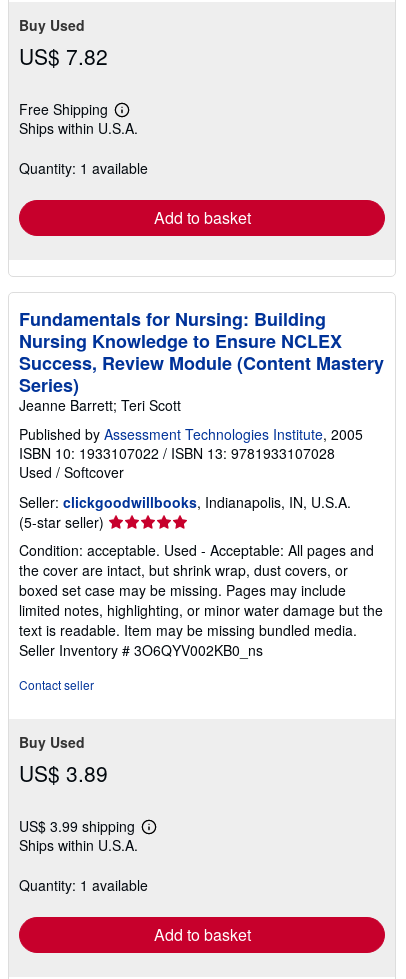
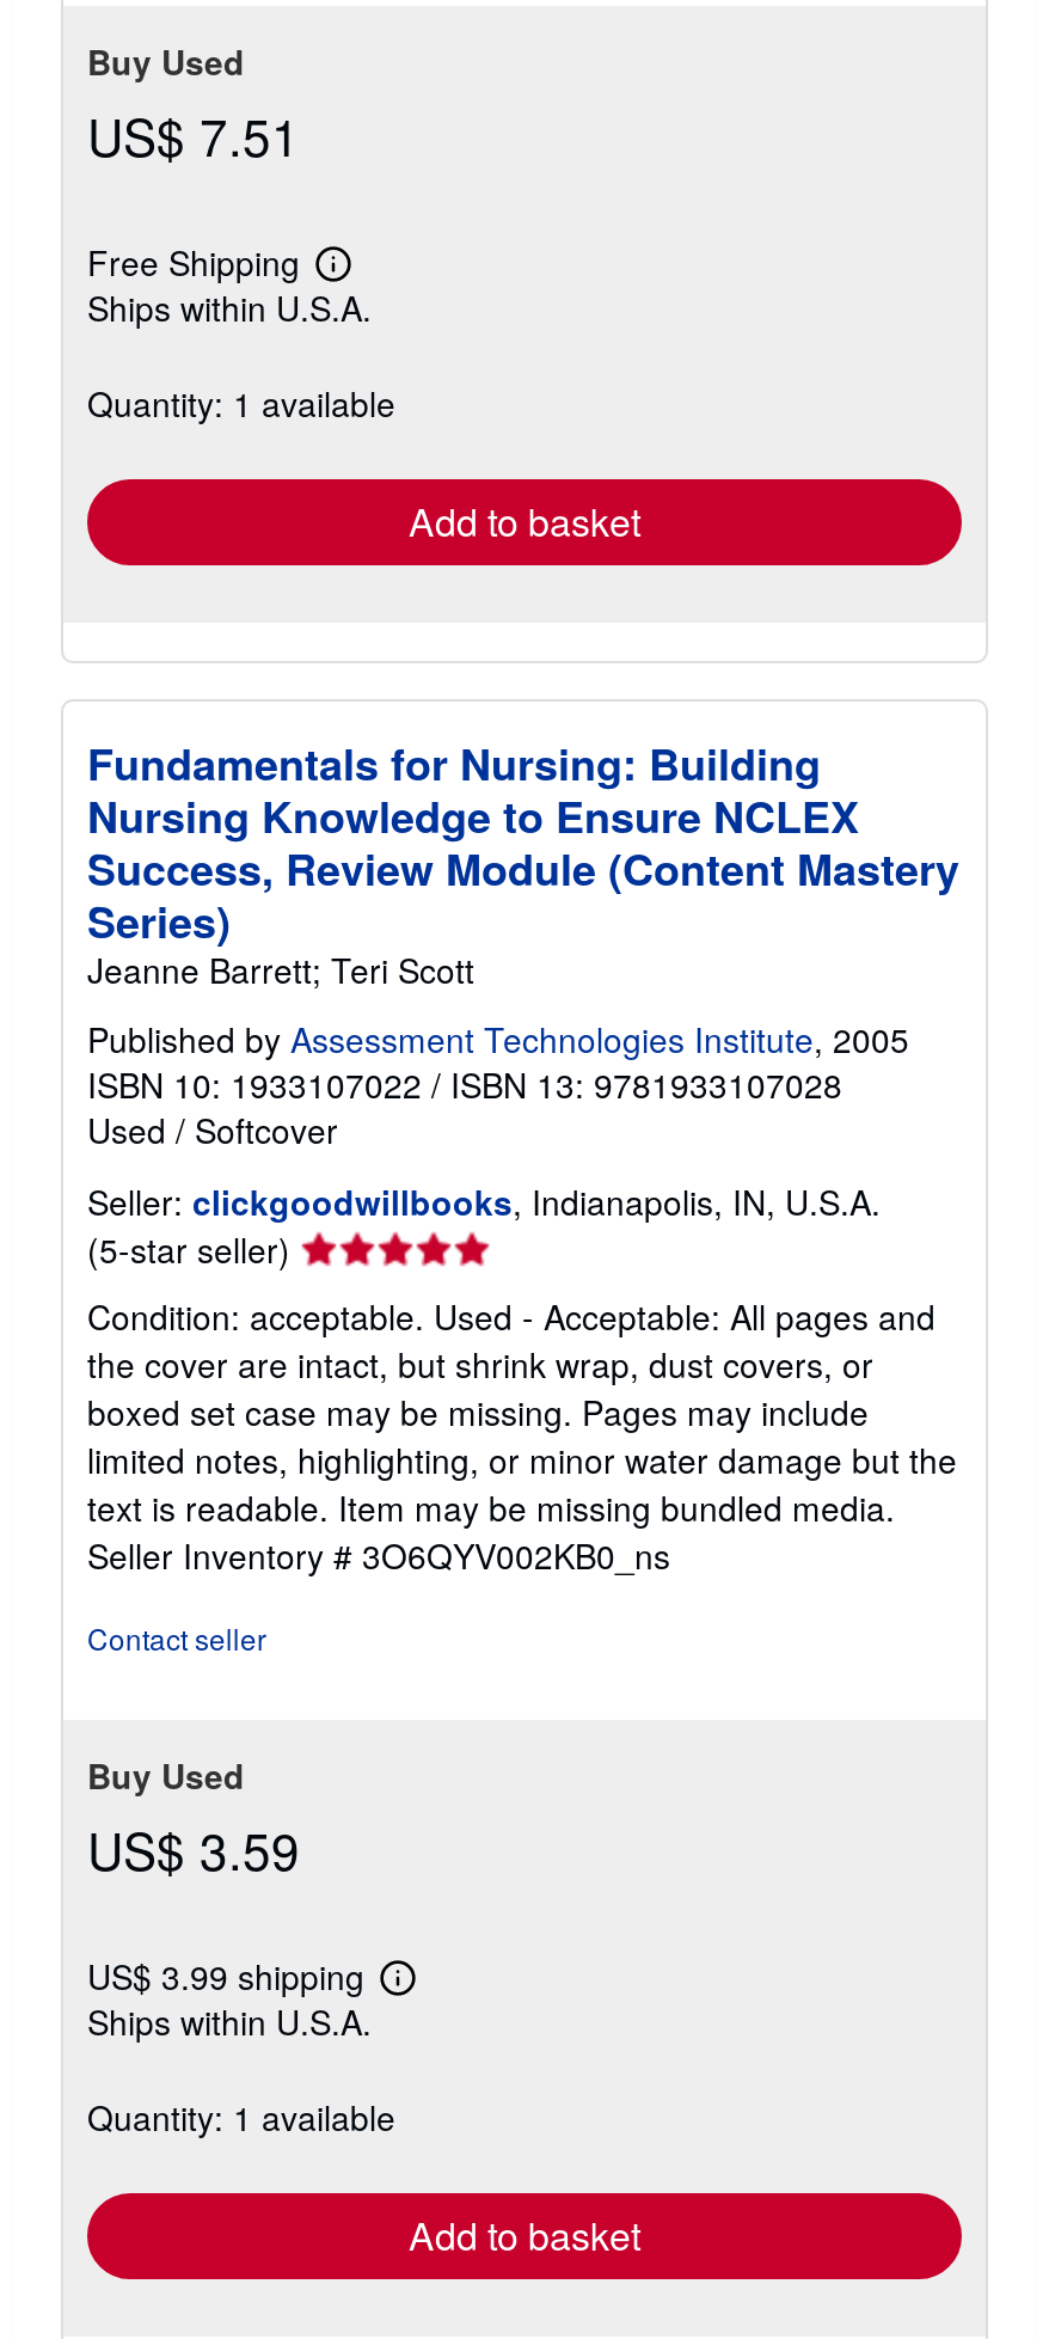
- US$ 7.82
+ US$ 7.51

- US$ 3.89
+ US$ 3.59
